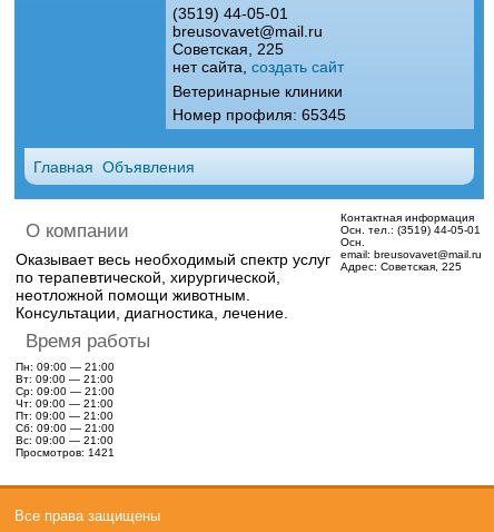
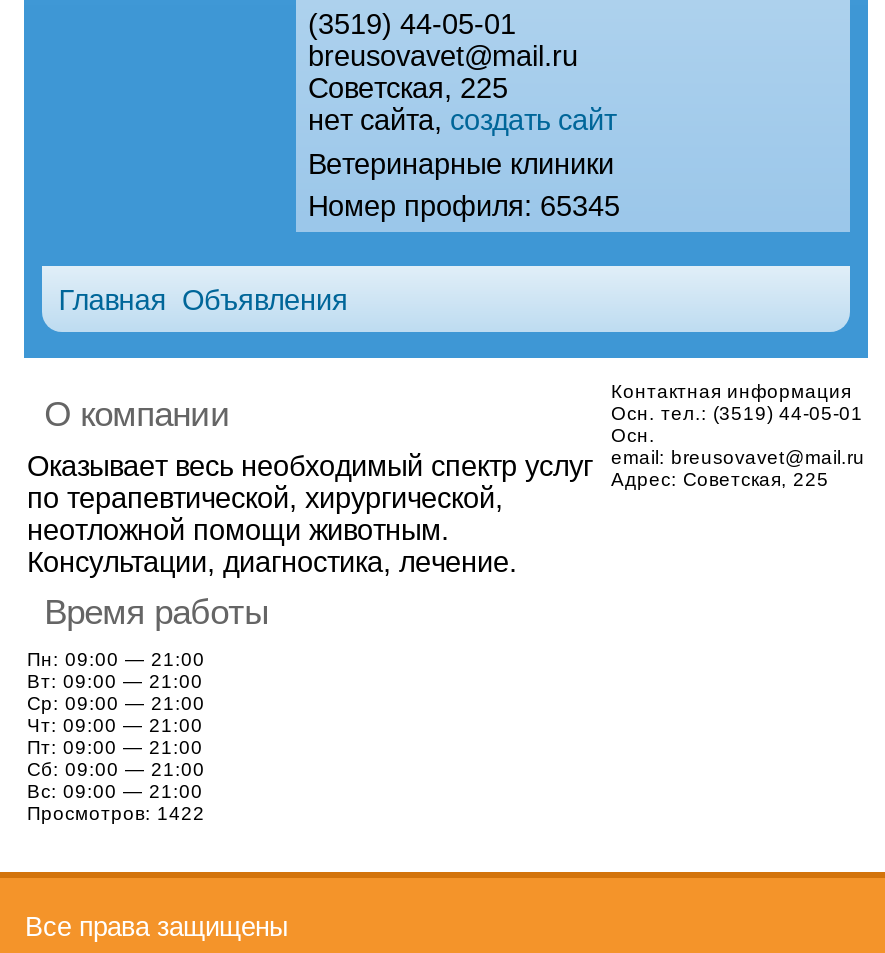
- Просмотров: 1421
+ Просмотров: 1422
